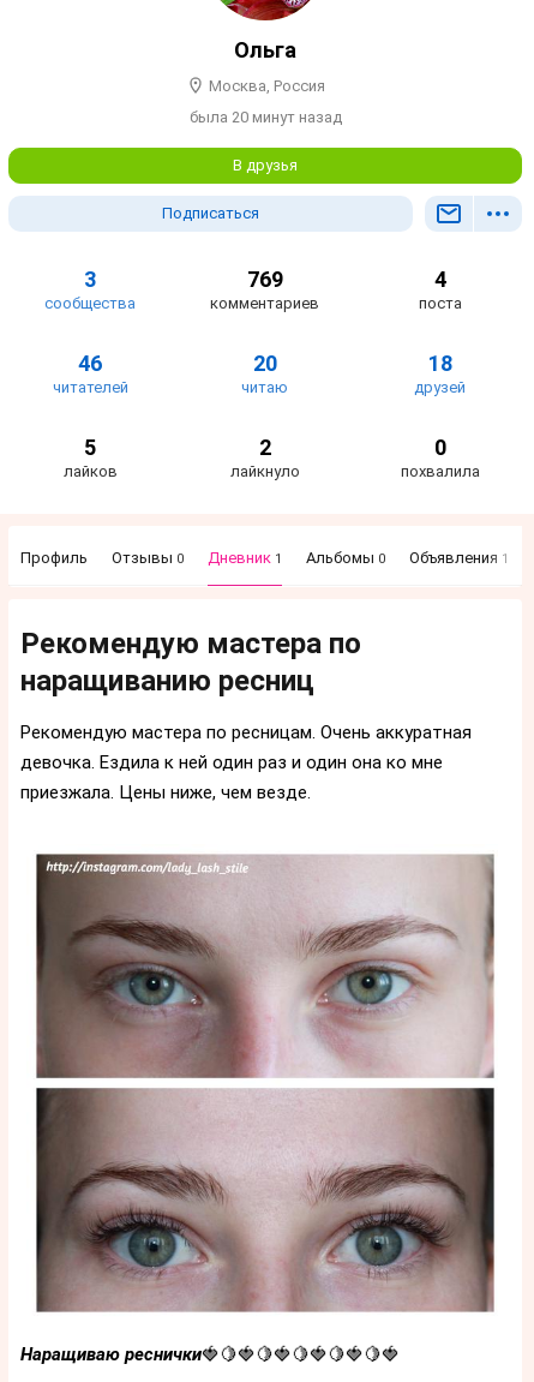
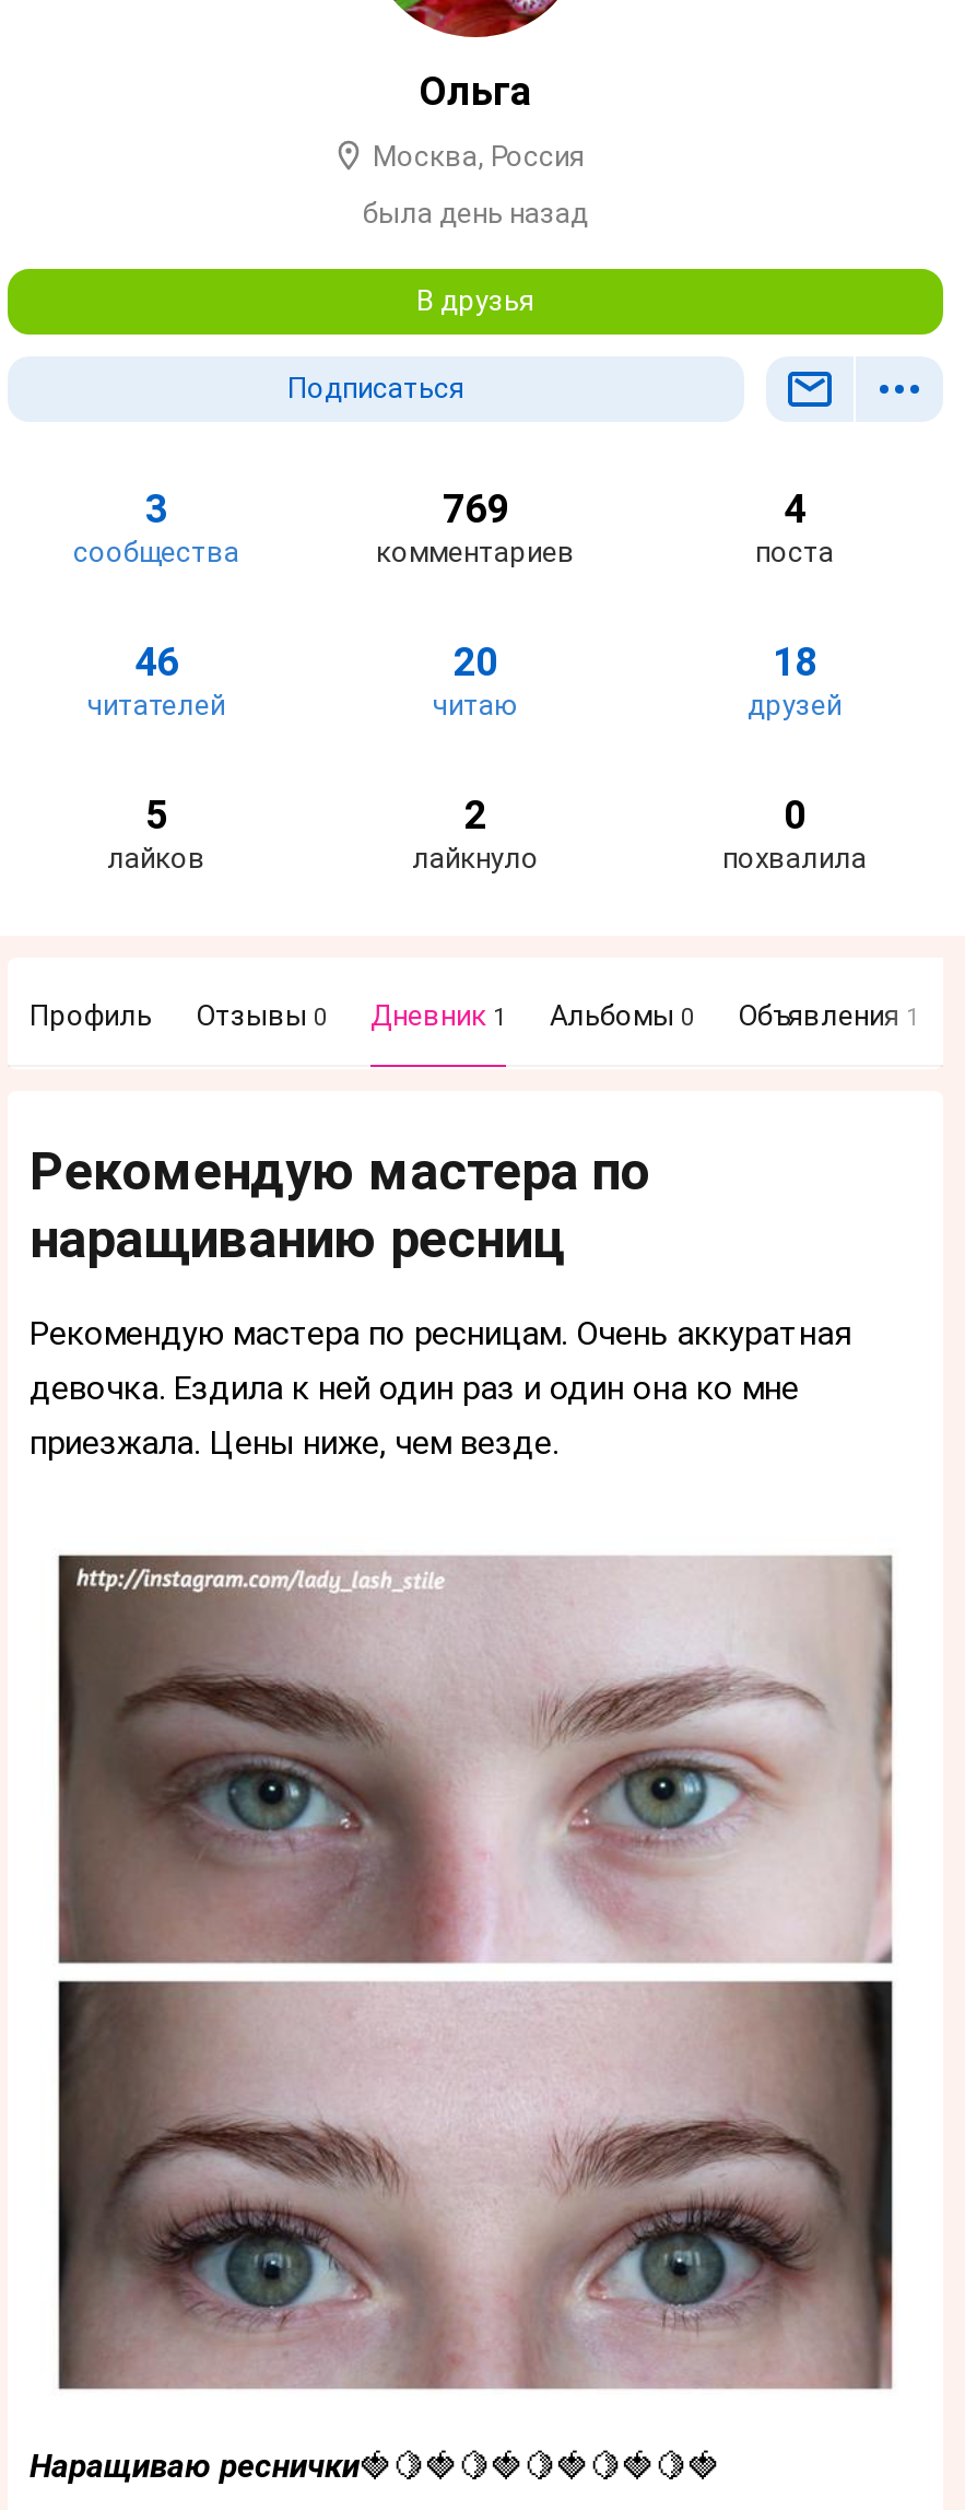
- была 20 минут назад
+ была день назад
